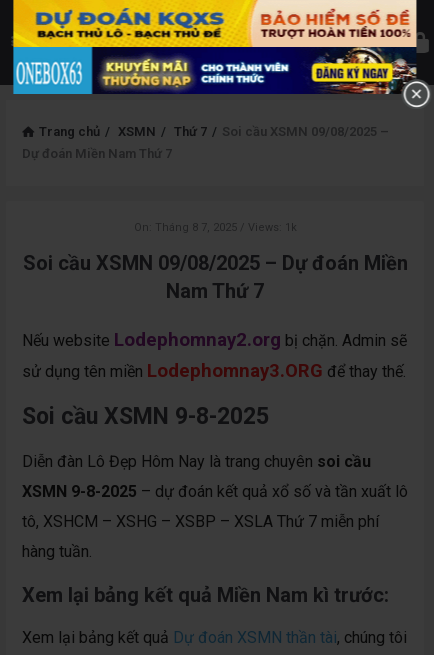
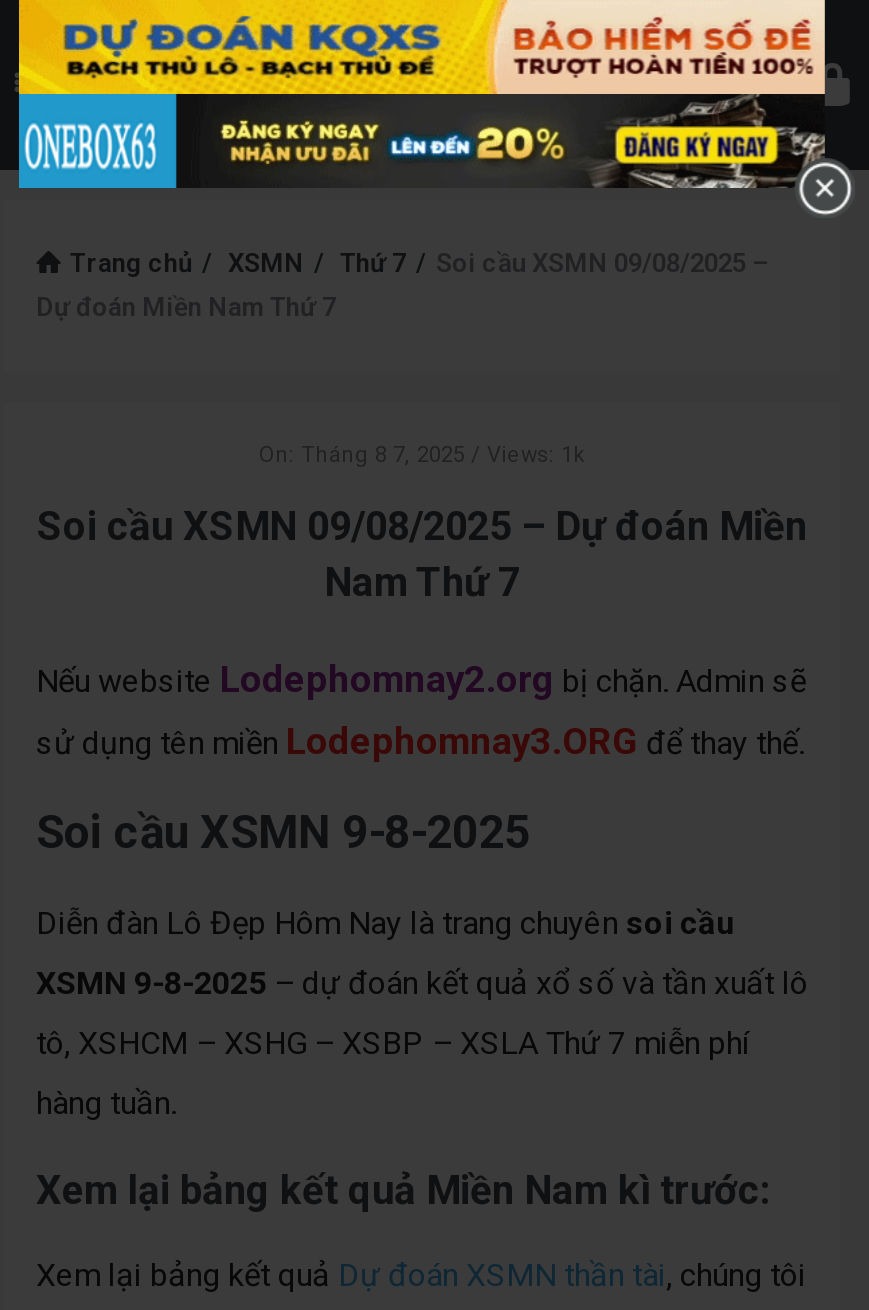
- [image]
+ [image]
